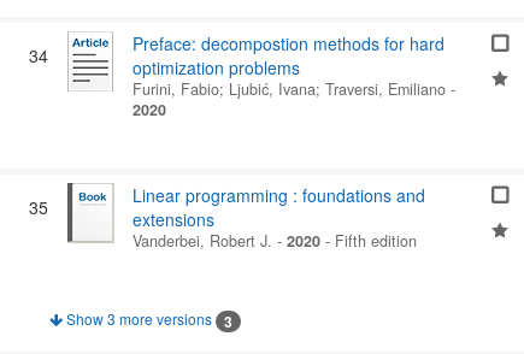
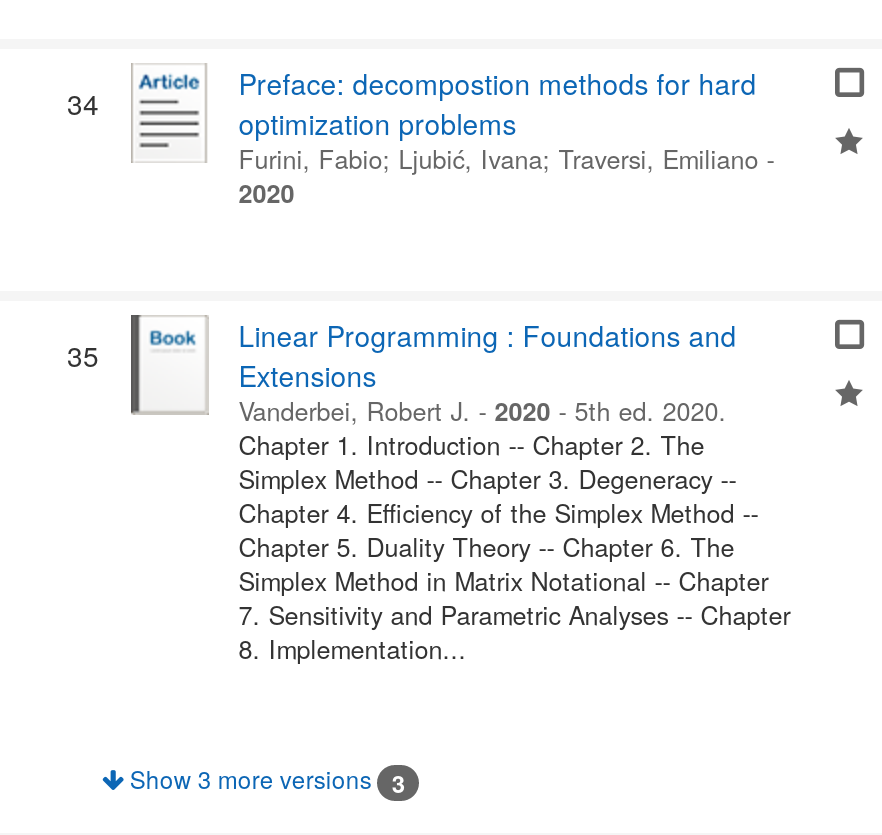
- Linear programming : foundations and
- extensions
- Vanderbei, Robert J. - 2020 - Fifth edition
+ Linear Programming : Foundations and
+ Extensions
+ Vanderbei, Robert J. - 2020 - 5th ed. 2020.
+ Chapter 1. Introduction -- Chapter 2. The
+ Simplex Method -- Chapter 3. Degeneracy --
+ Chapter 4. Efficiency of the Simplex Method --
+ Chapter 5. Duality Theory -- Chapter 6. The
+ Simplex Method in Matrix Notational -- Chapter
+ 7. Sensitivity and Parametric Analyses -- Chapter
+ 8. Implementation...
